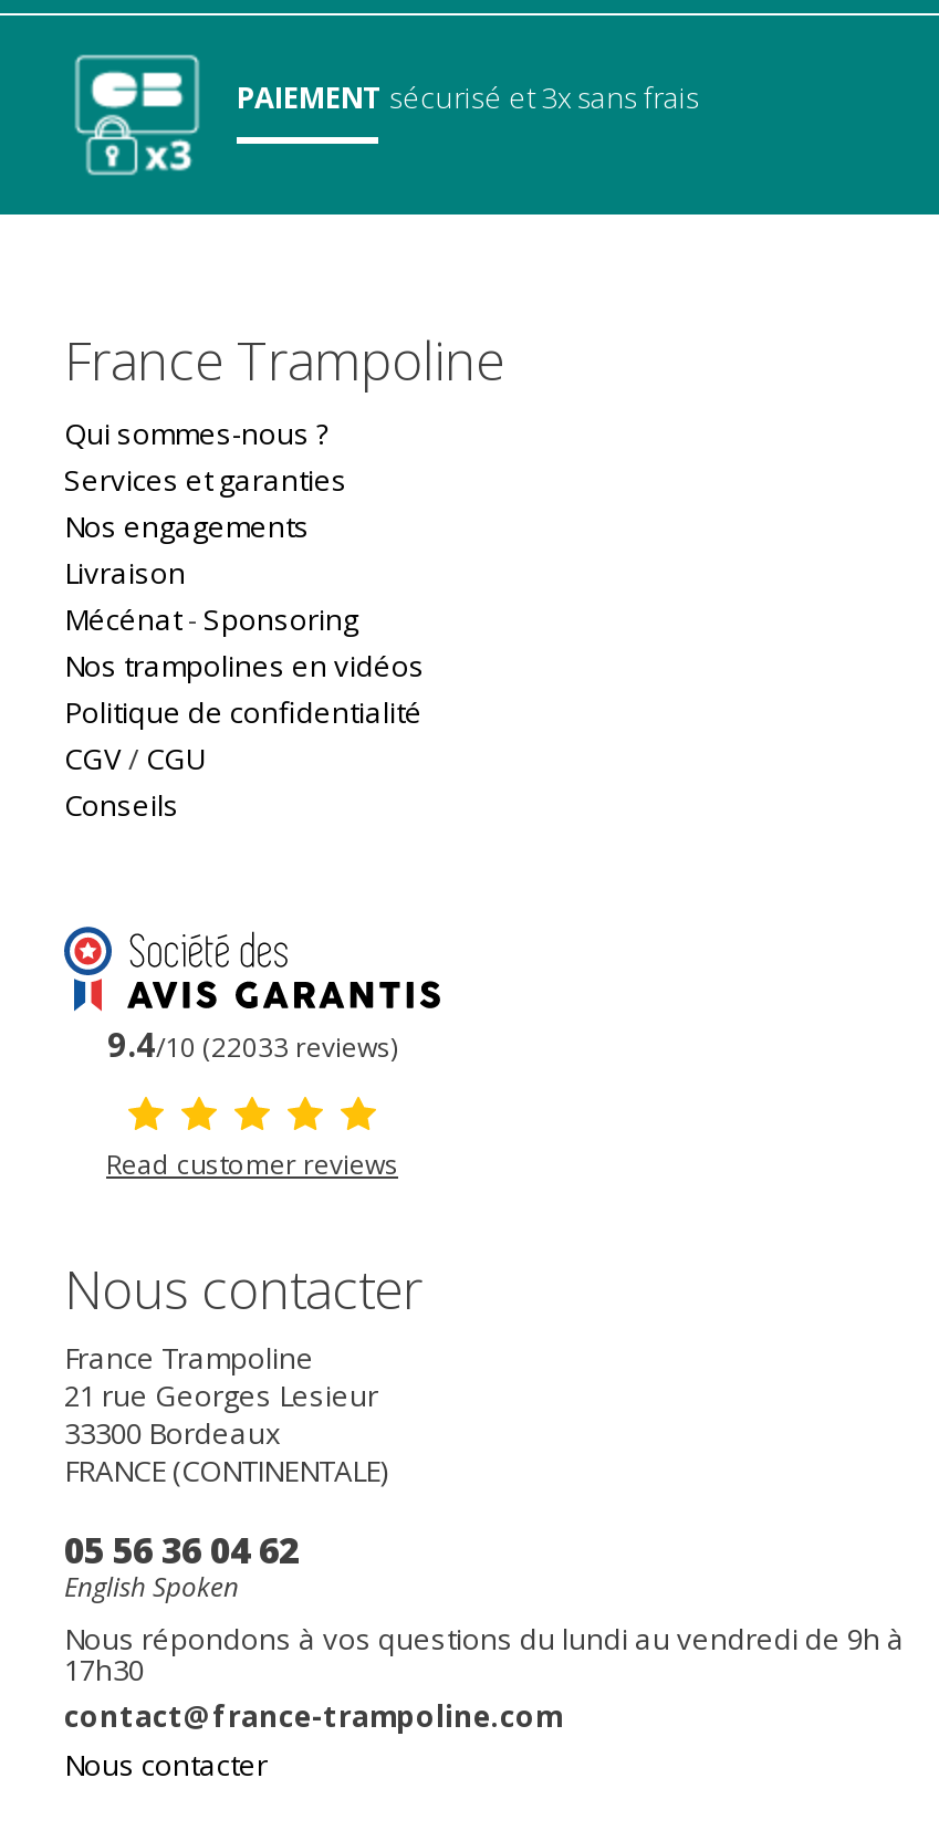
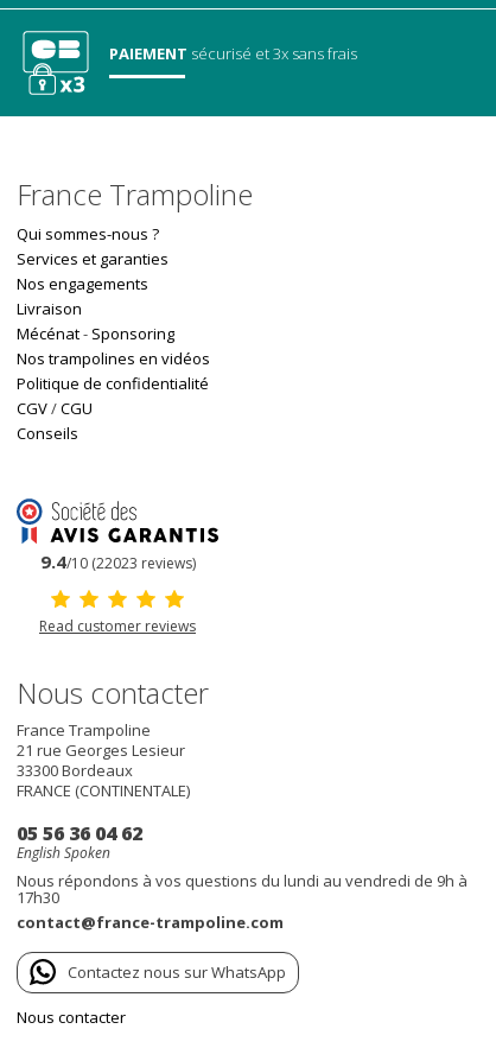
- 9.4/10 (22033 reviews)
+ 9.4/10 (22023 reviews)

+ Contactez nous sur WhatsApp
